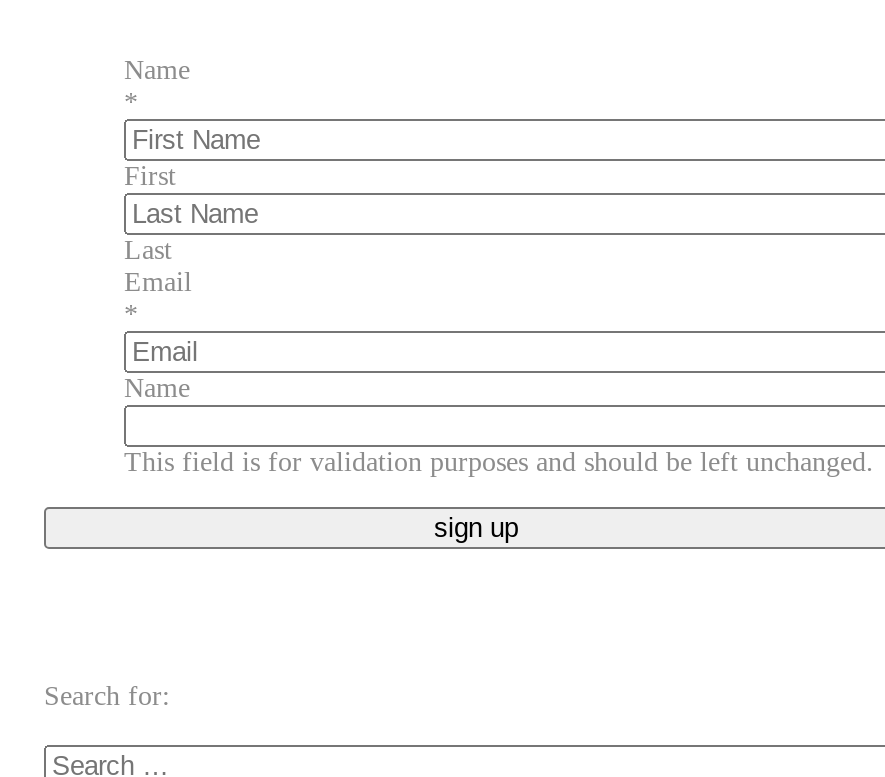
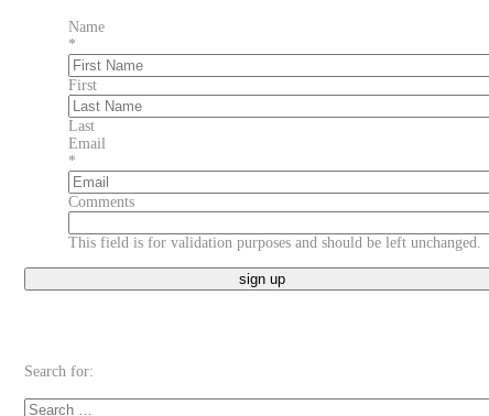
- Name
+ Comments
